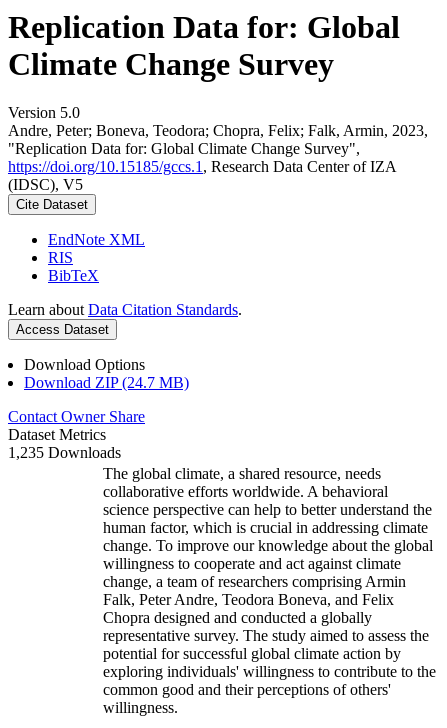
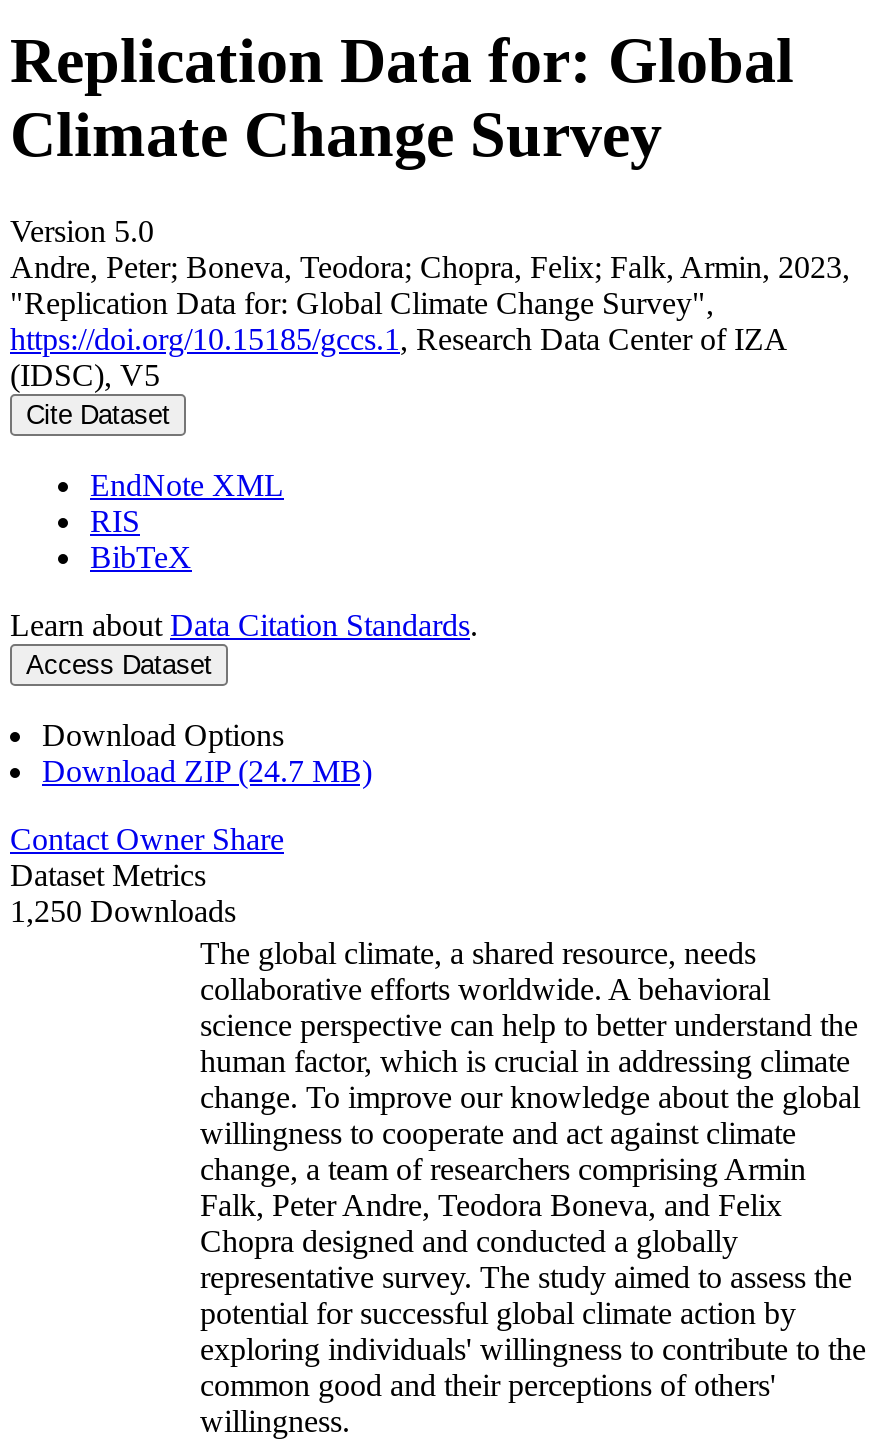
- 1,235 Downloads
+ 1,250 Downloads
